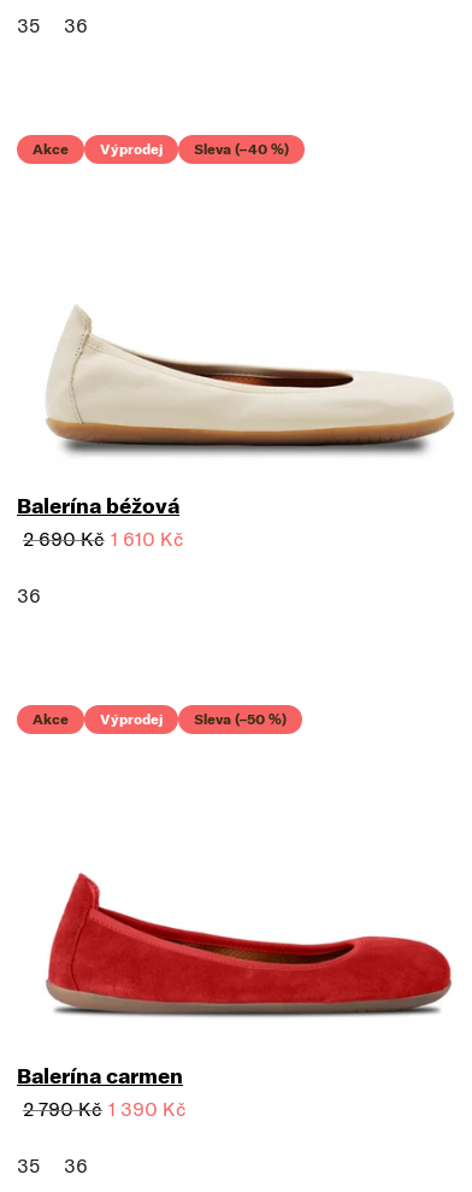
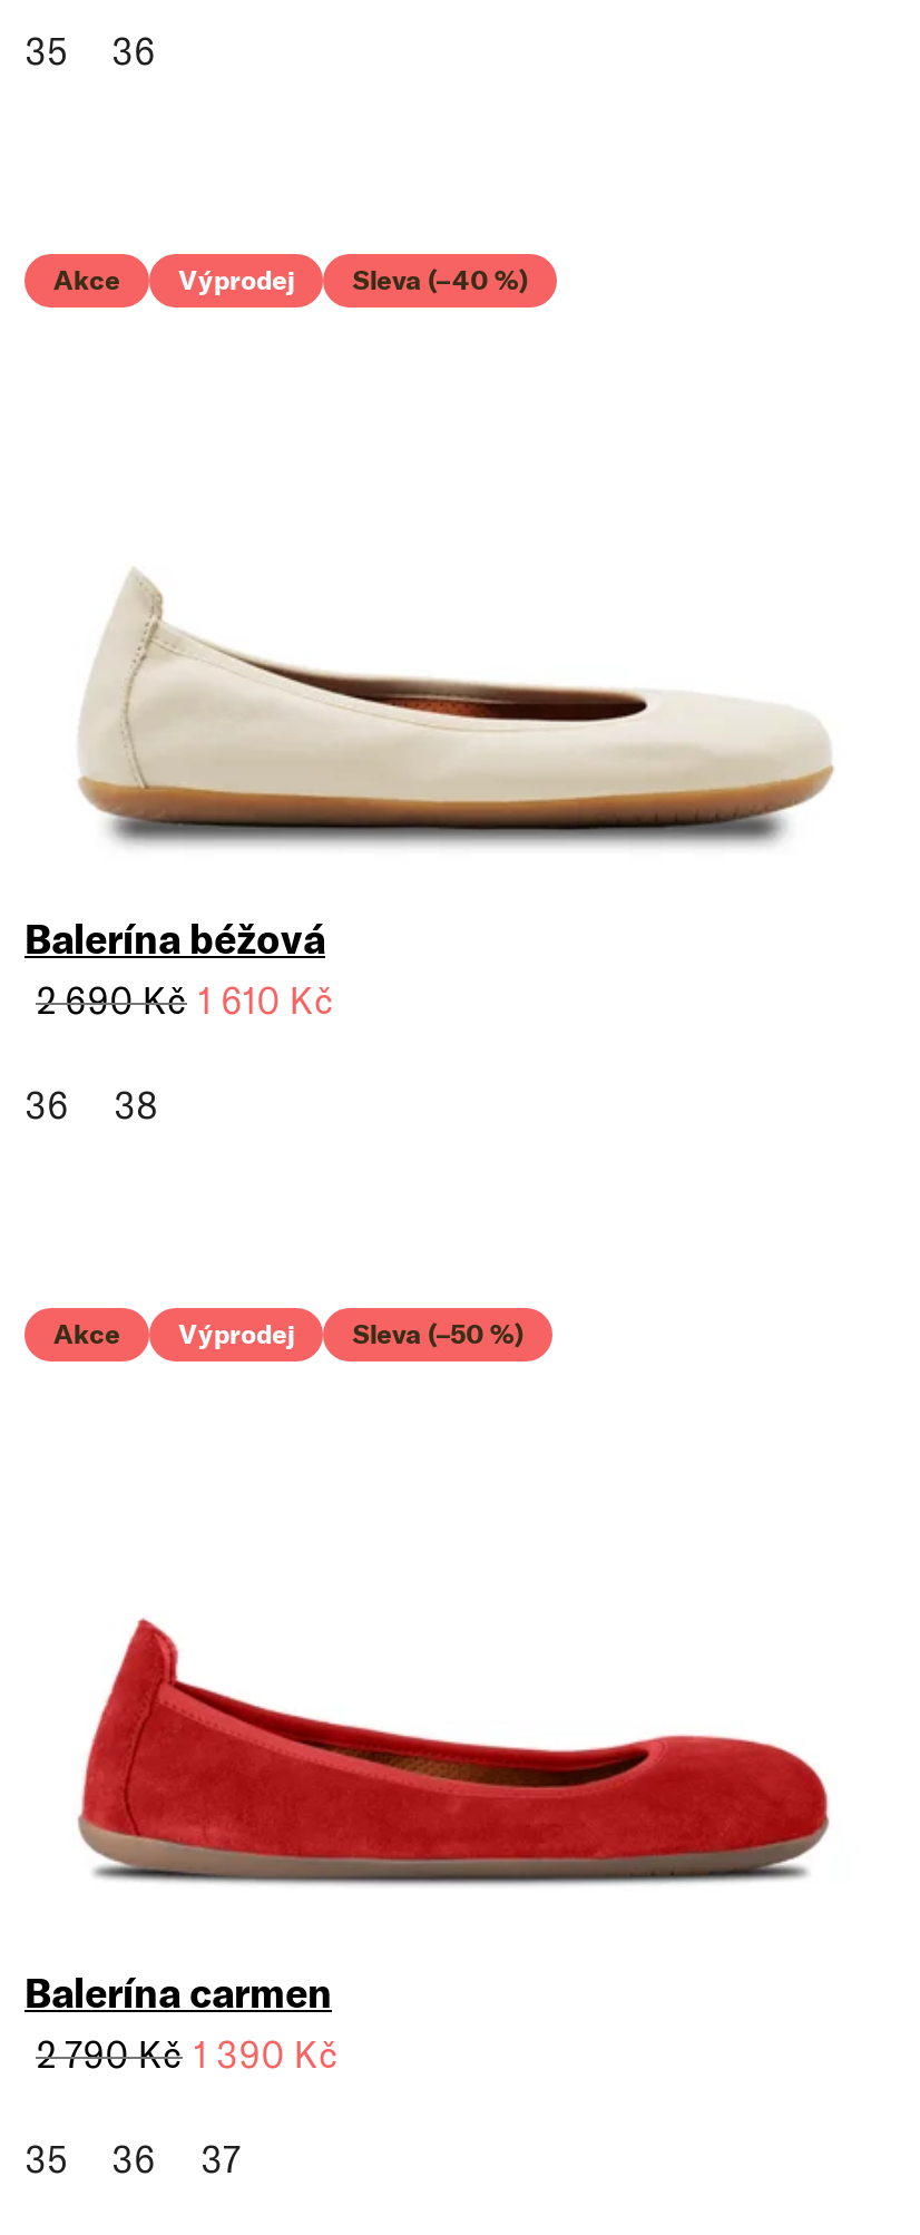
+ 38

+ 37
